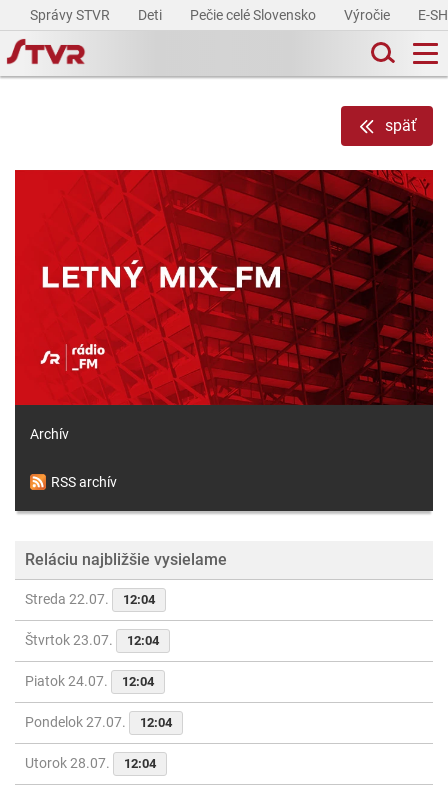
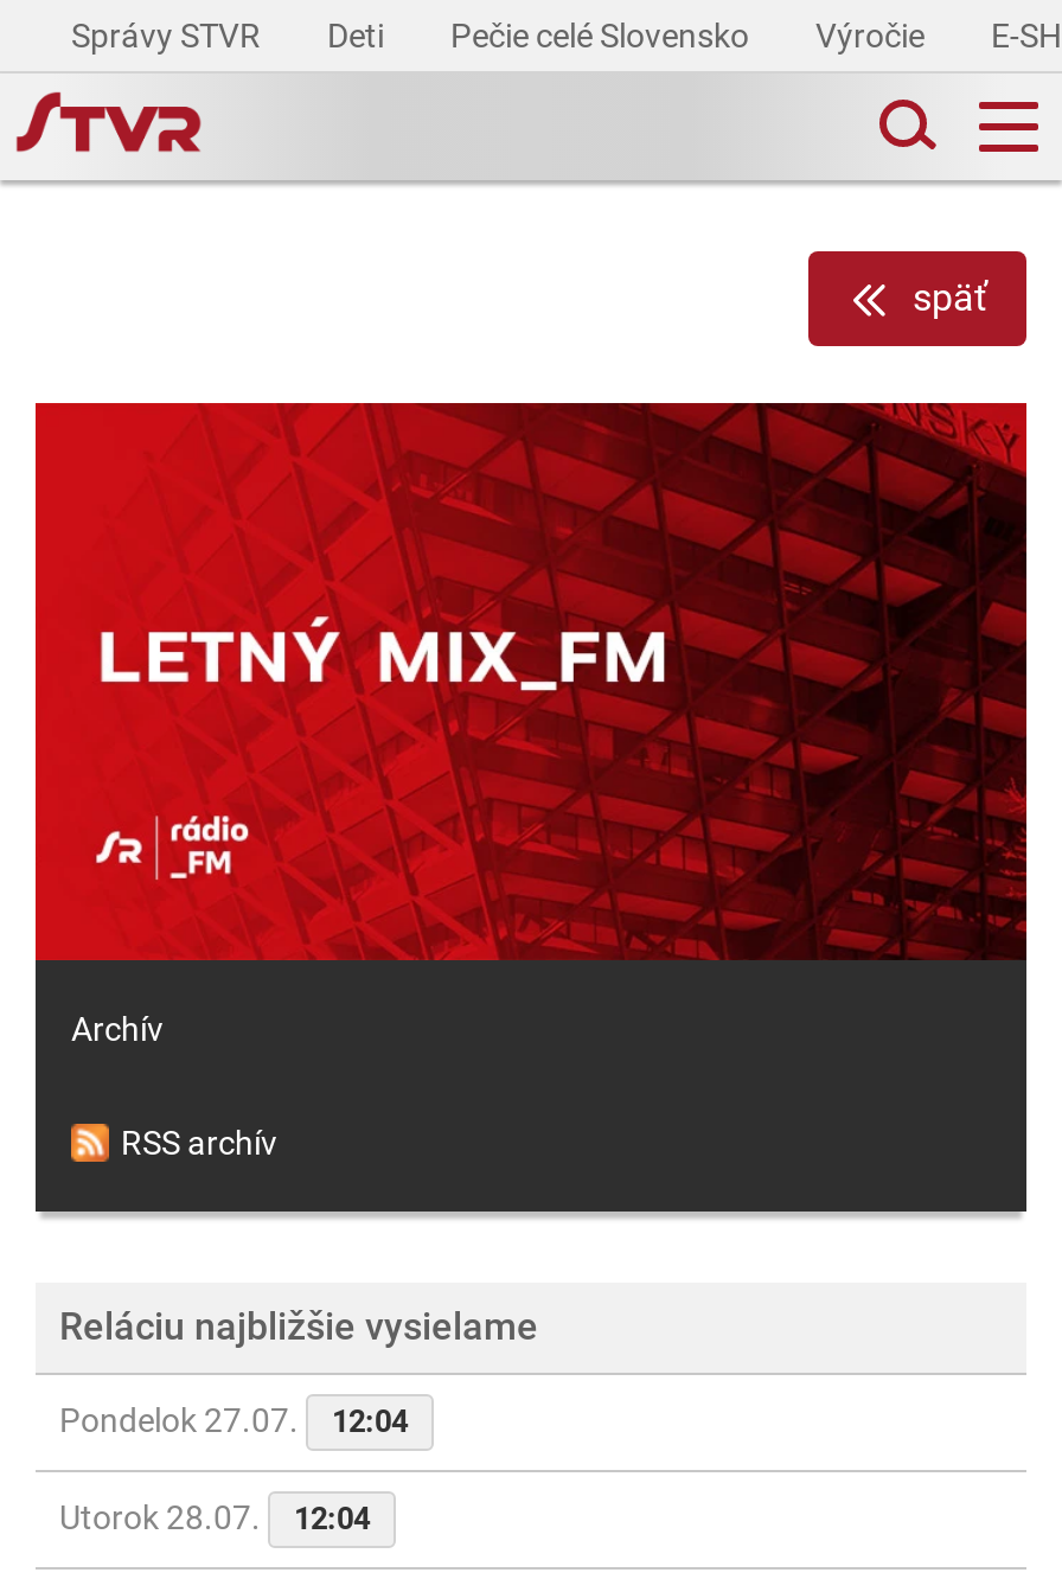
- Streda 22.07.
- 12:04
- Štvrtok 23.07.
- 12:04
- Piatok 24.07.
- 12:04
